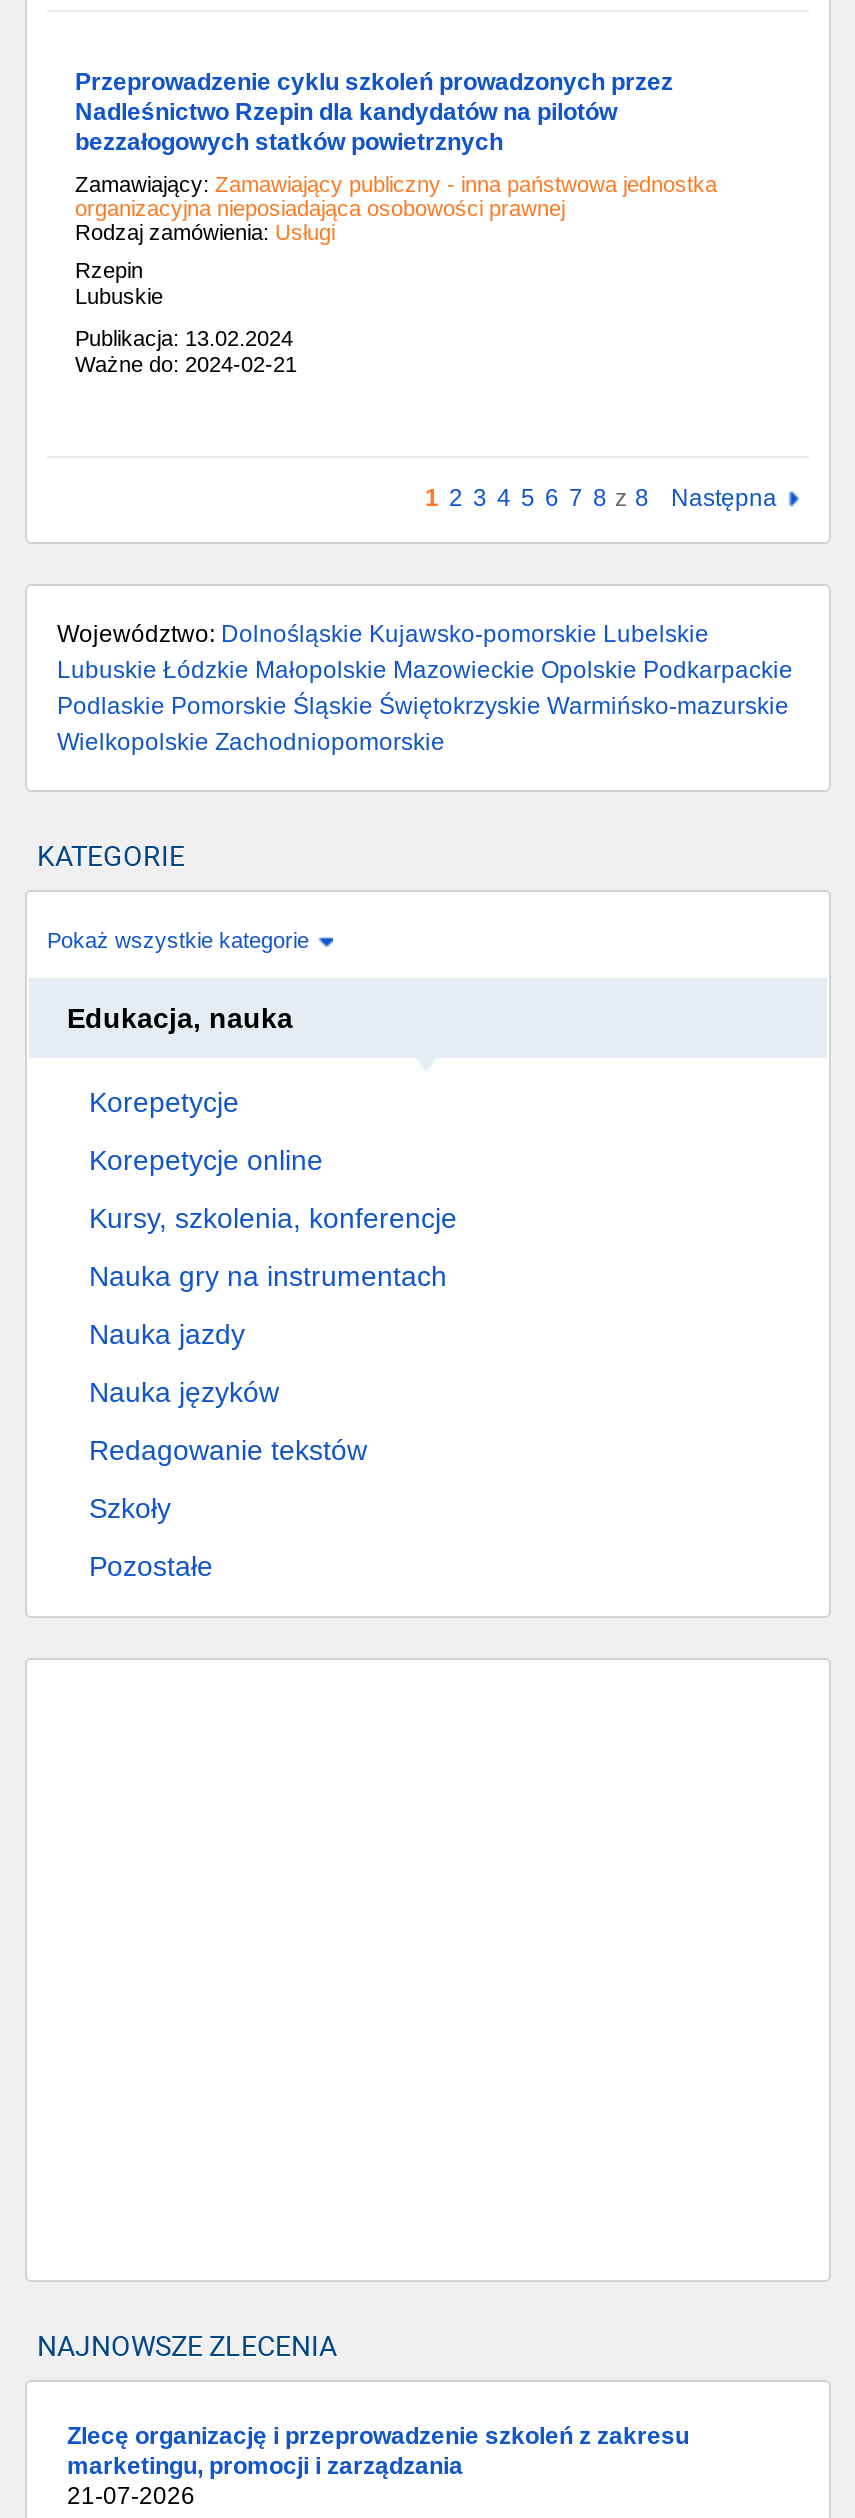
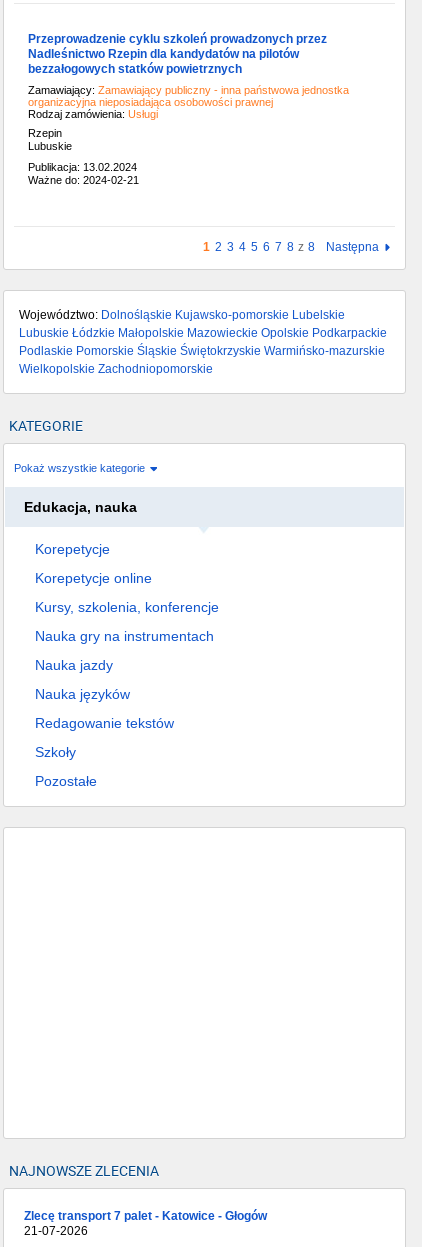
- Zlecę organizację i przeprowadzenie szkoleń z zakresu
- marketingu, promocji i zarządzania
+ Zlecę transport 7 palet - Katowice - Głogów
